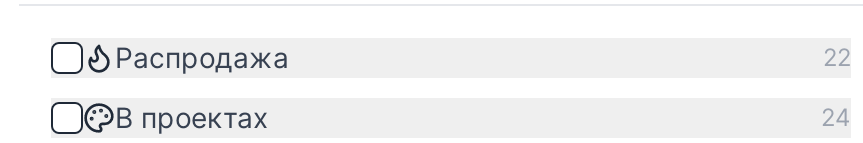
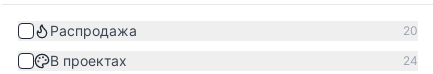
- 22
+ 20
